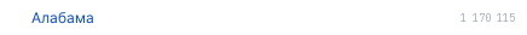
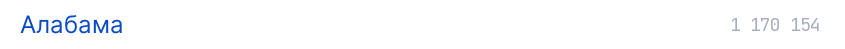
- 1 170 115
+ 1 170 154
